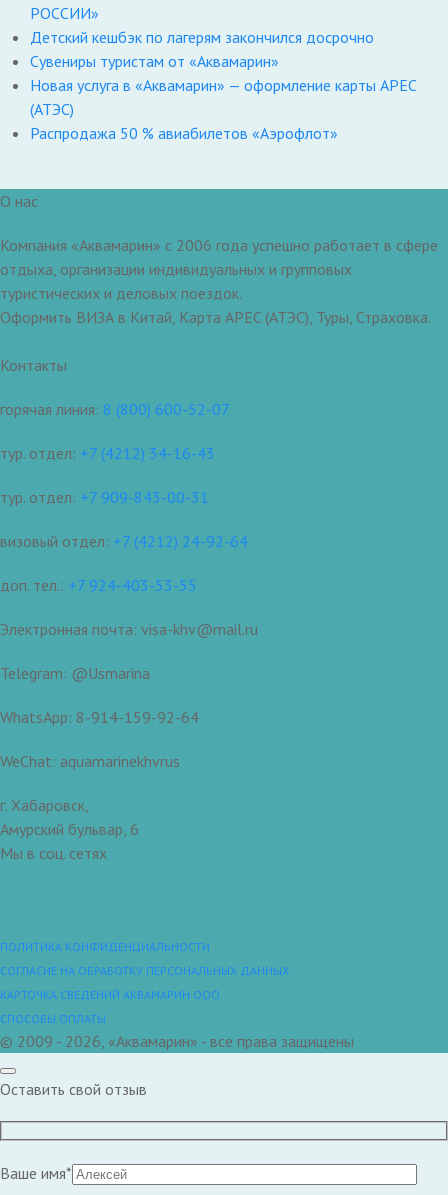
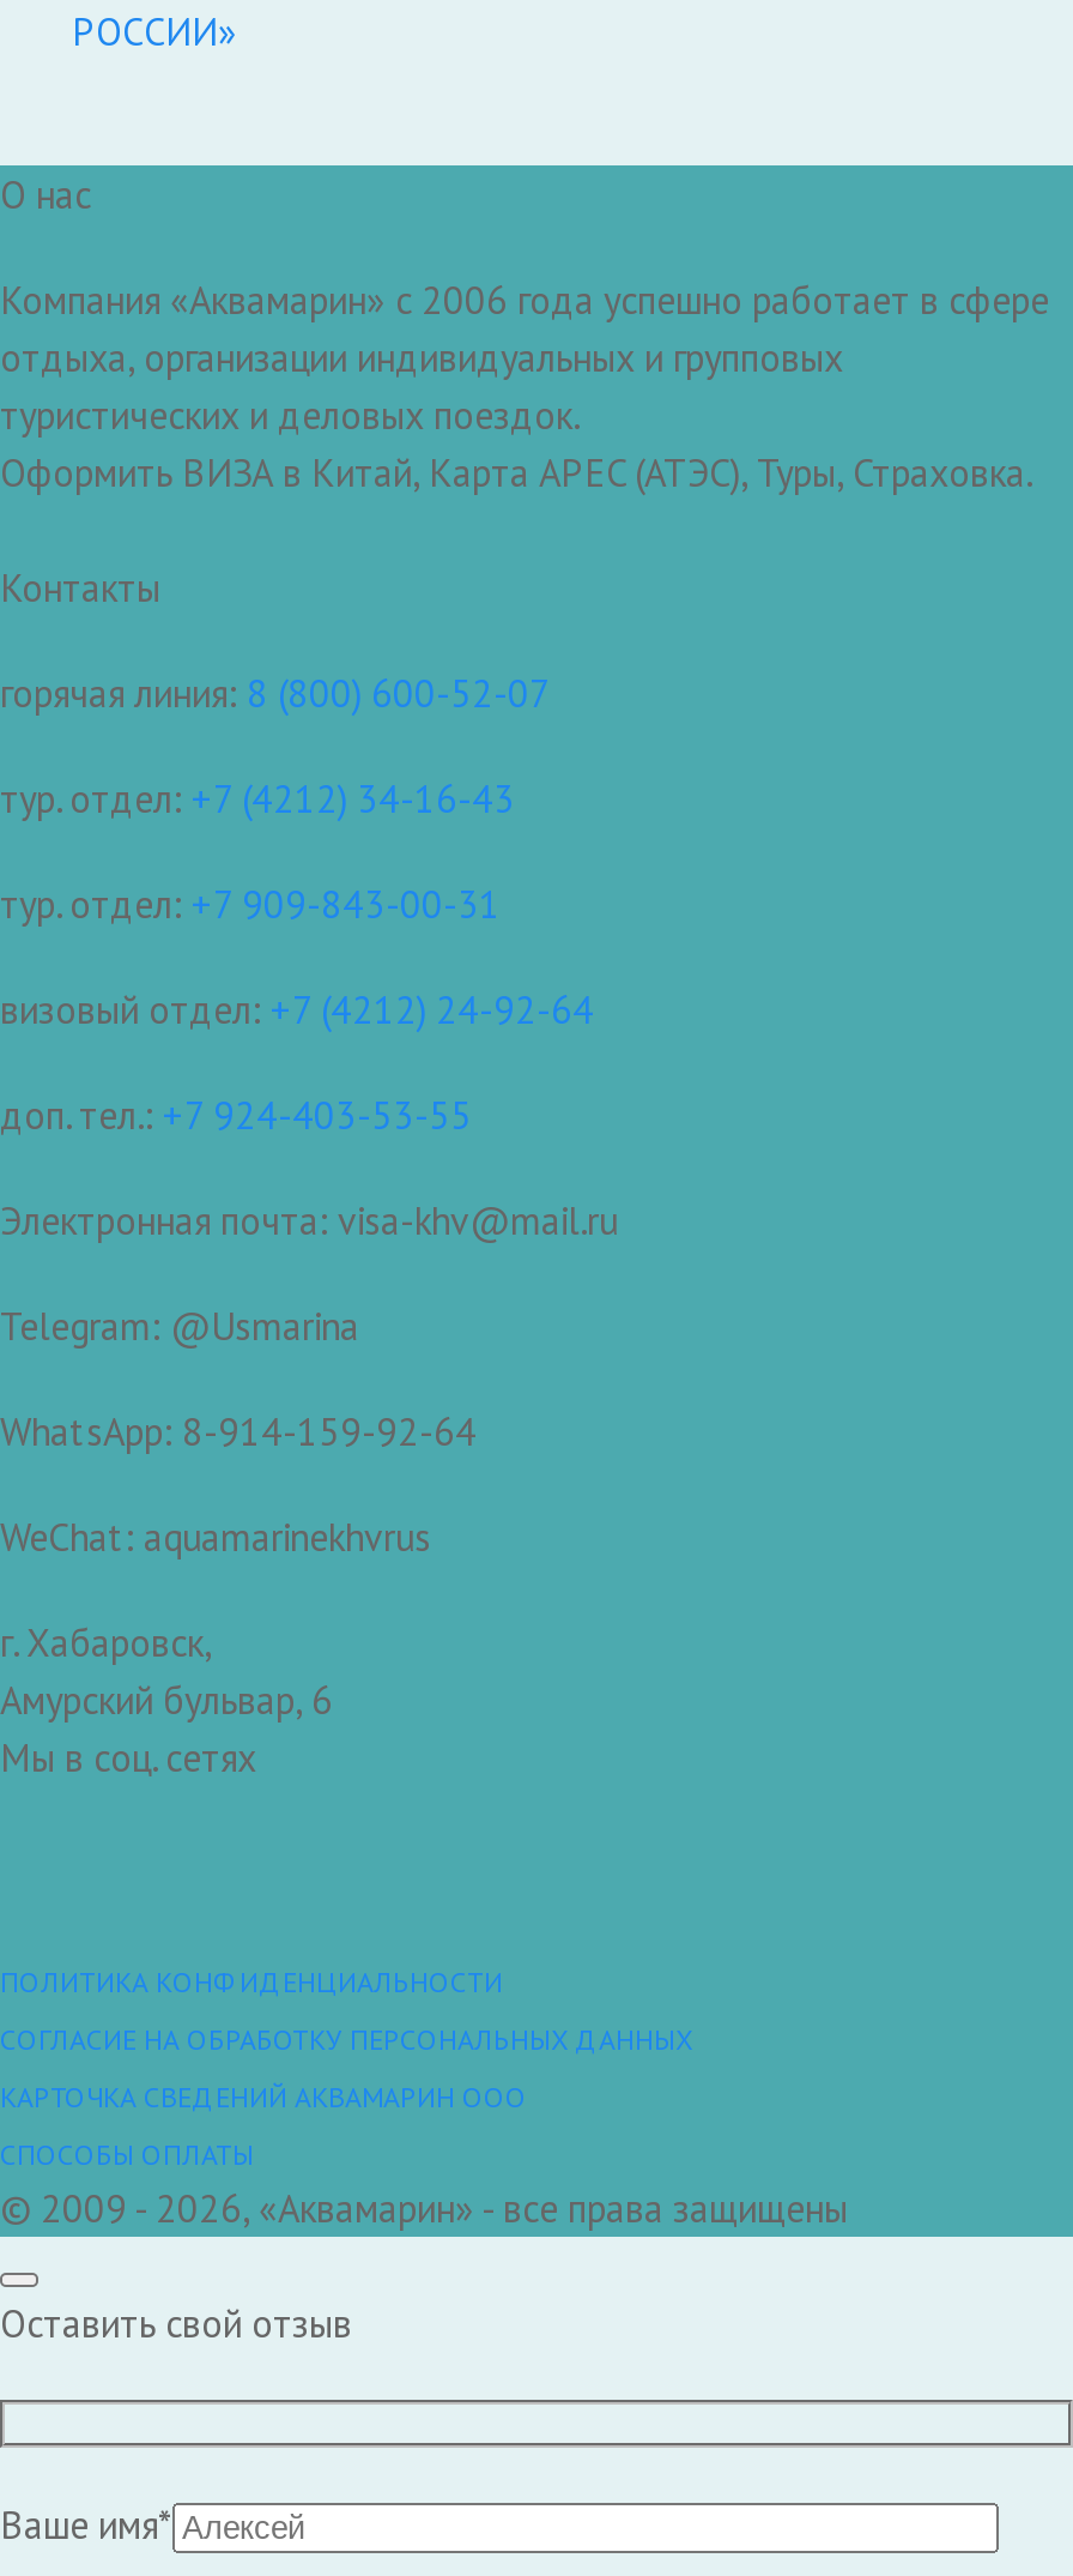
- Детский кешбэк по лагерям закончился досрочно
- Сувениры туристам от «Аквамарин»
- Новая услуга в «Аквамарин» — оформление карты АРЕС
- (АТЭС)
- Распродажа 50 % авиабилетов «Аэрофлот»
